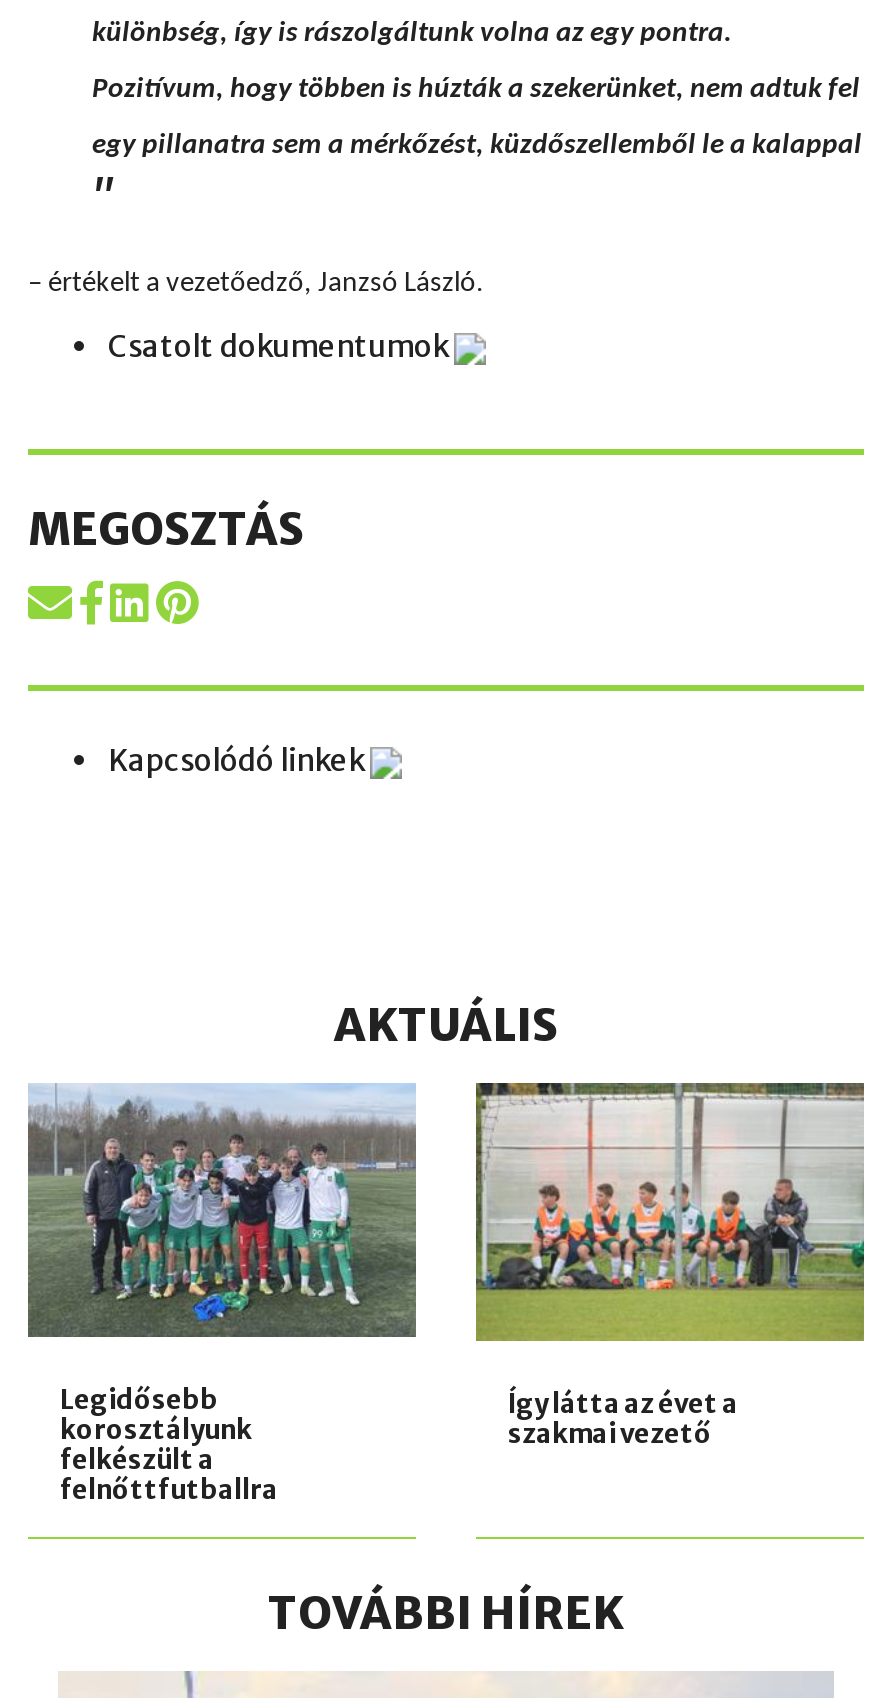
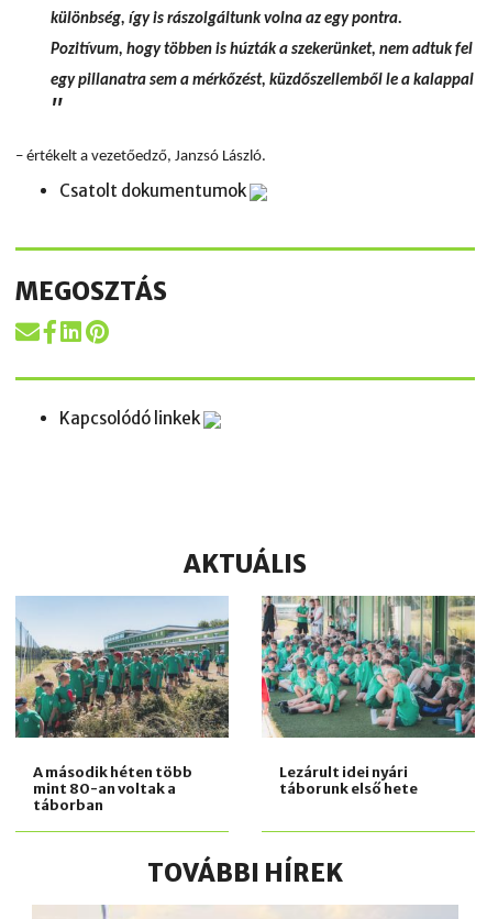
- [image]
- Legidősebb
- korosztályunk
- felkészült a
- felnőttfutballra
+ [image]
+ A második héten több
+ mint 80-an voltak a
+ táborban

- [image]
- Így látta az évet a
- szakmai vezető
+ [image]
+ Lezárult idei nyári
+ táborunk első hete
